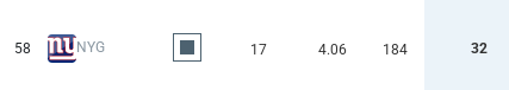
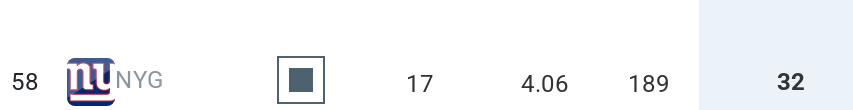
- 184
+ 189
